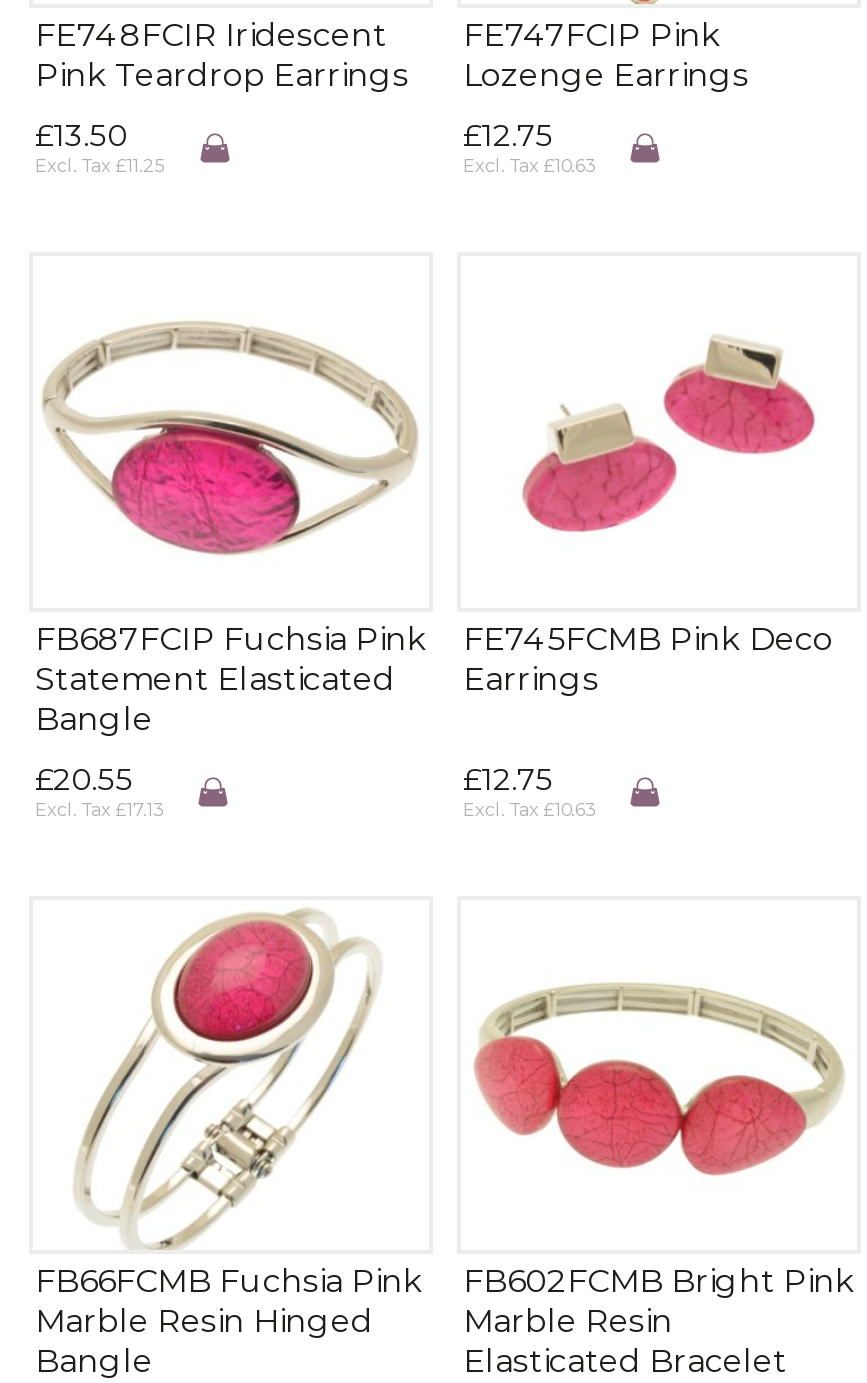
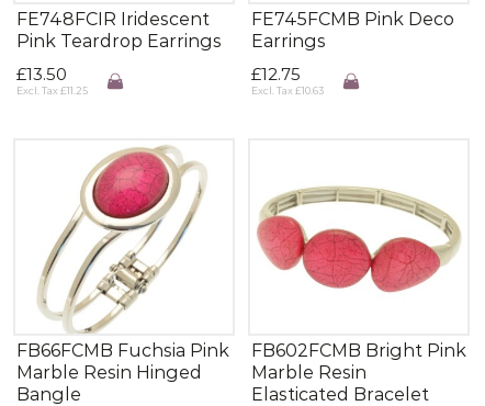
- FE747FCIP Pink
- Lozenge Earrings
- £12.75
- Excl. Tax £10.63

- [image]
- FB687FCIP Fuchsia Pink
- Statement Elasticated
- Bangle
- £20.55
- Excl. Tax £17.13

- [image]
